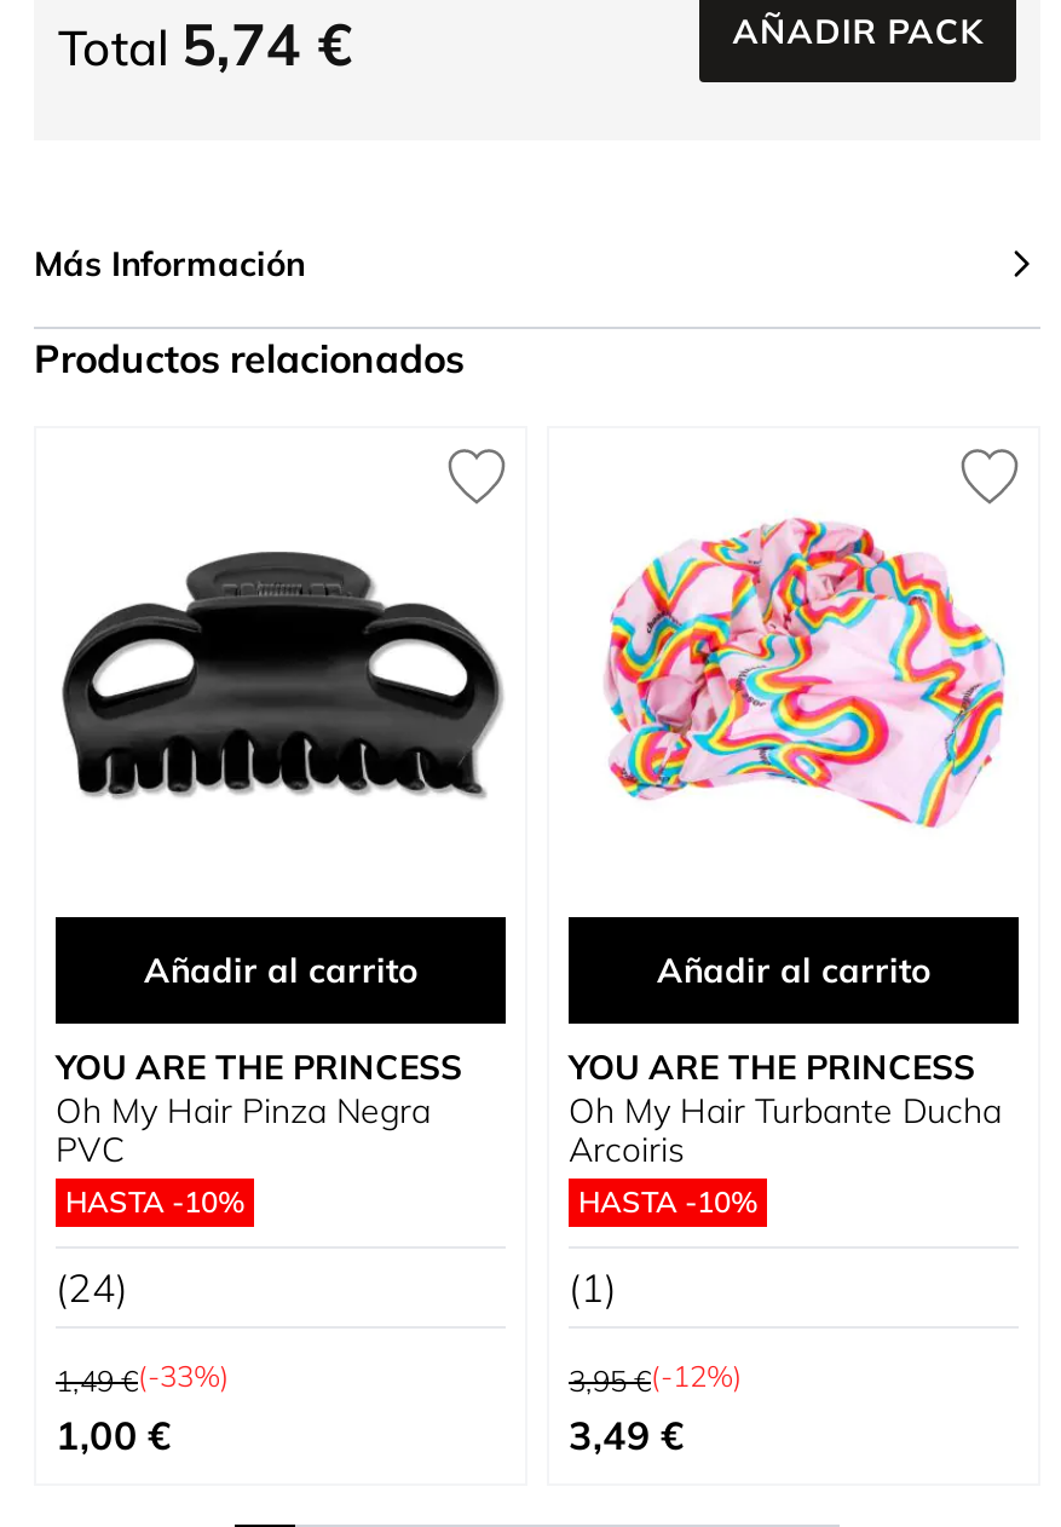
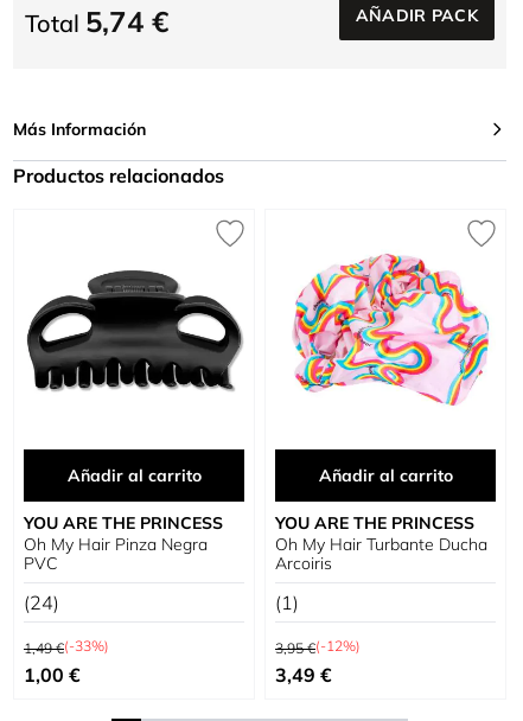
- HASTA -10%

- HASTA -10%
